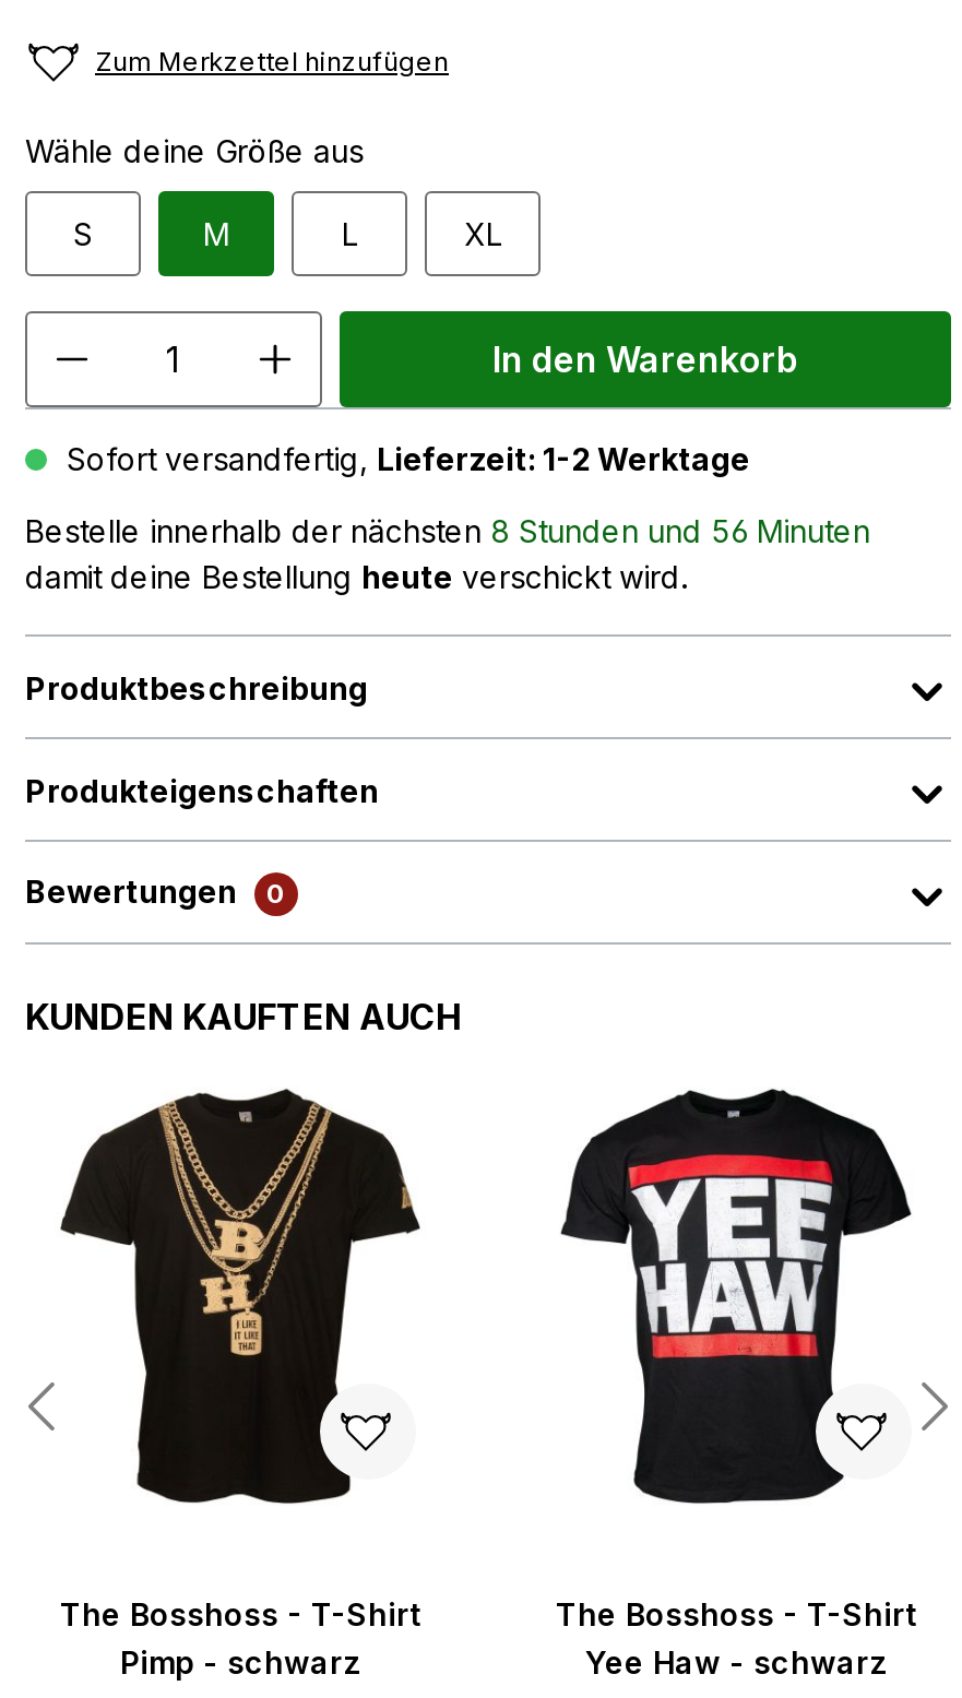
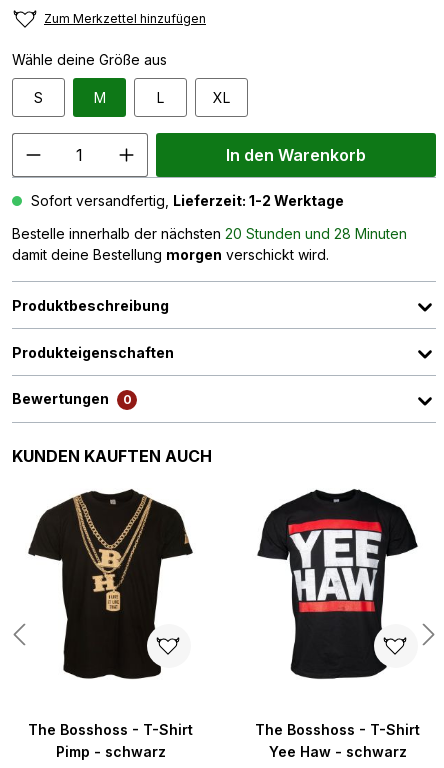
- Bestelle innerhalb der nächsten 8 Stunden und 56 Minuten
+ Bestelle innerhalb der nächsten 20 Stunden und 28 Minuten

- damit deine Bestellung heute verschickt wird.
+ damit deine Bestellung morgen verschickt wird.
